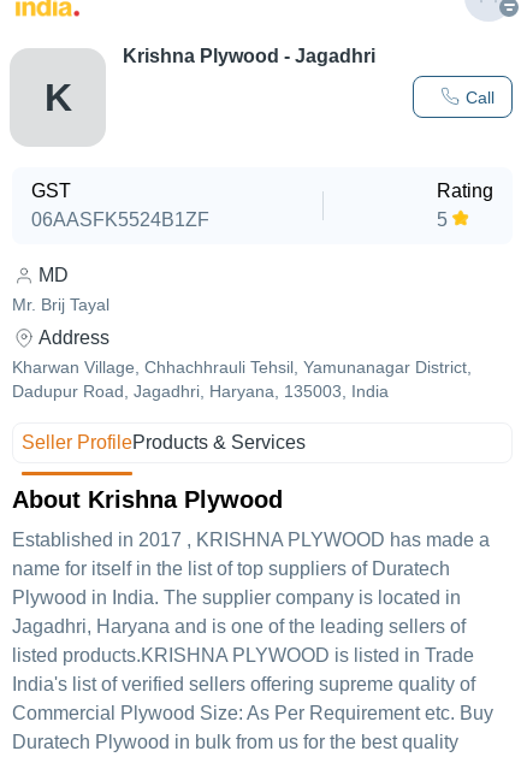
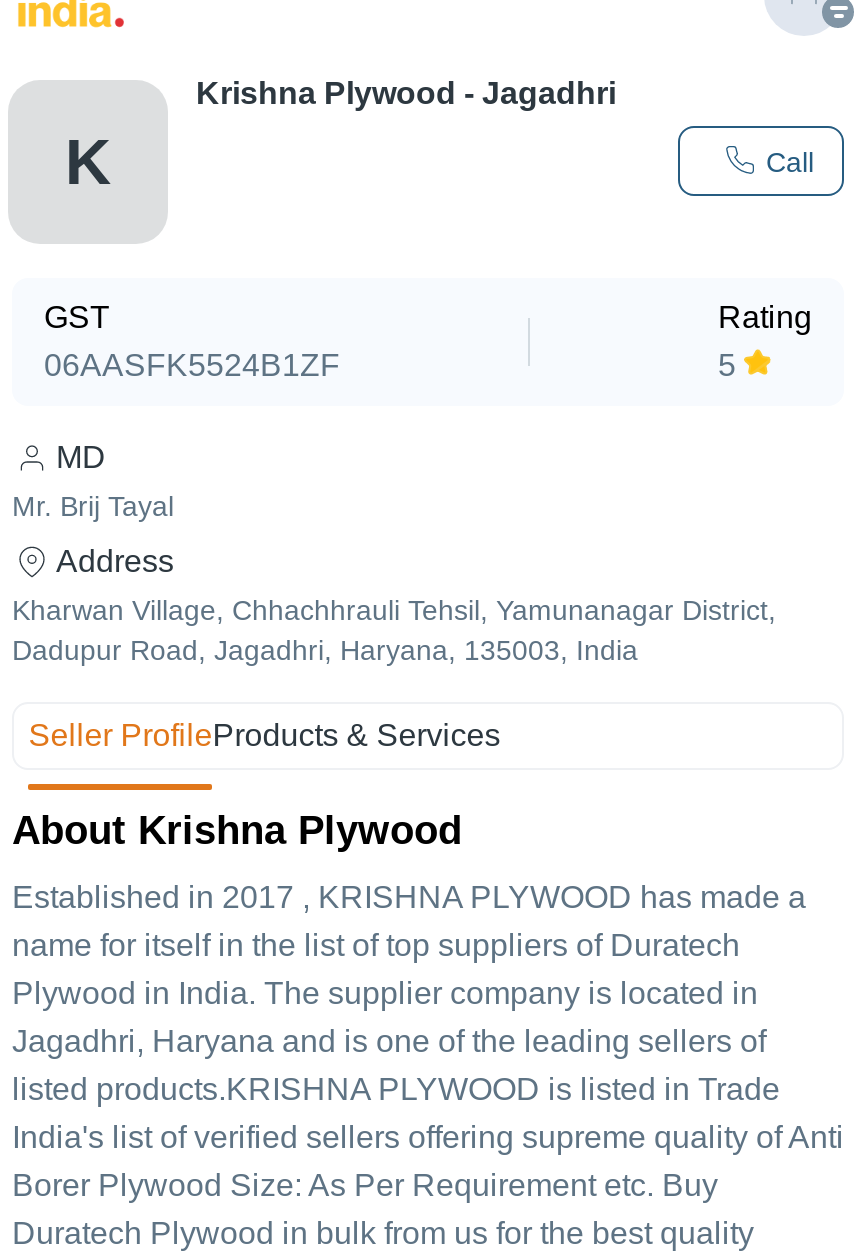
- India's list of verified sellers offering supreme quality of
- Commercial Plywood Size: As Per Requirement etc. Buy
+ India's list of verified sellers offering supreme quality of Anti
+ Borer Plywood Size: As Per Requirement etc. Buy
